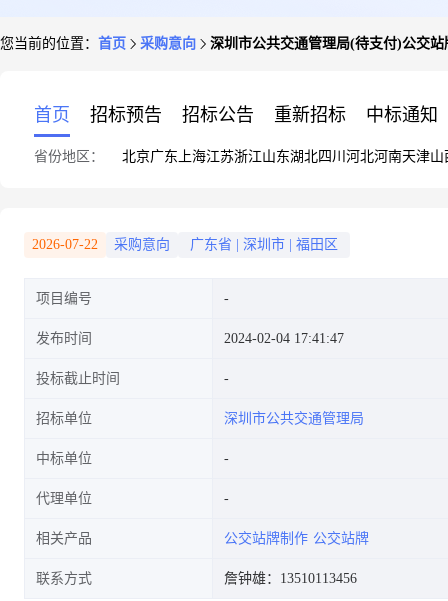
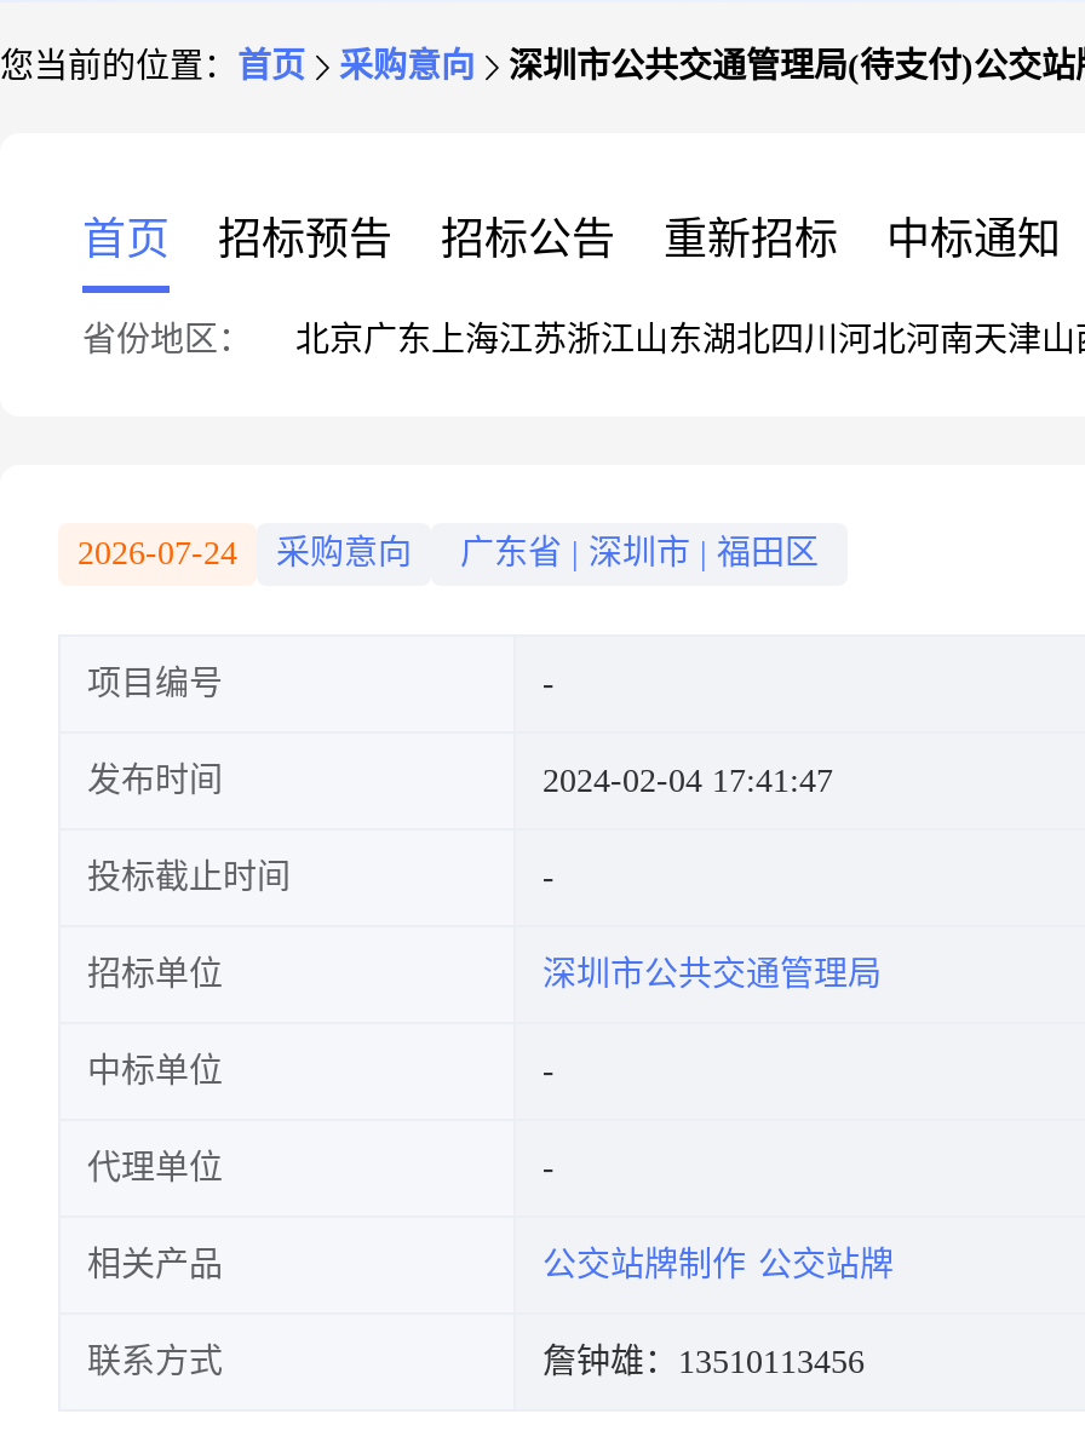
- 2026-07-22
+ 2026-07-24
